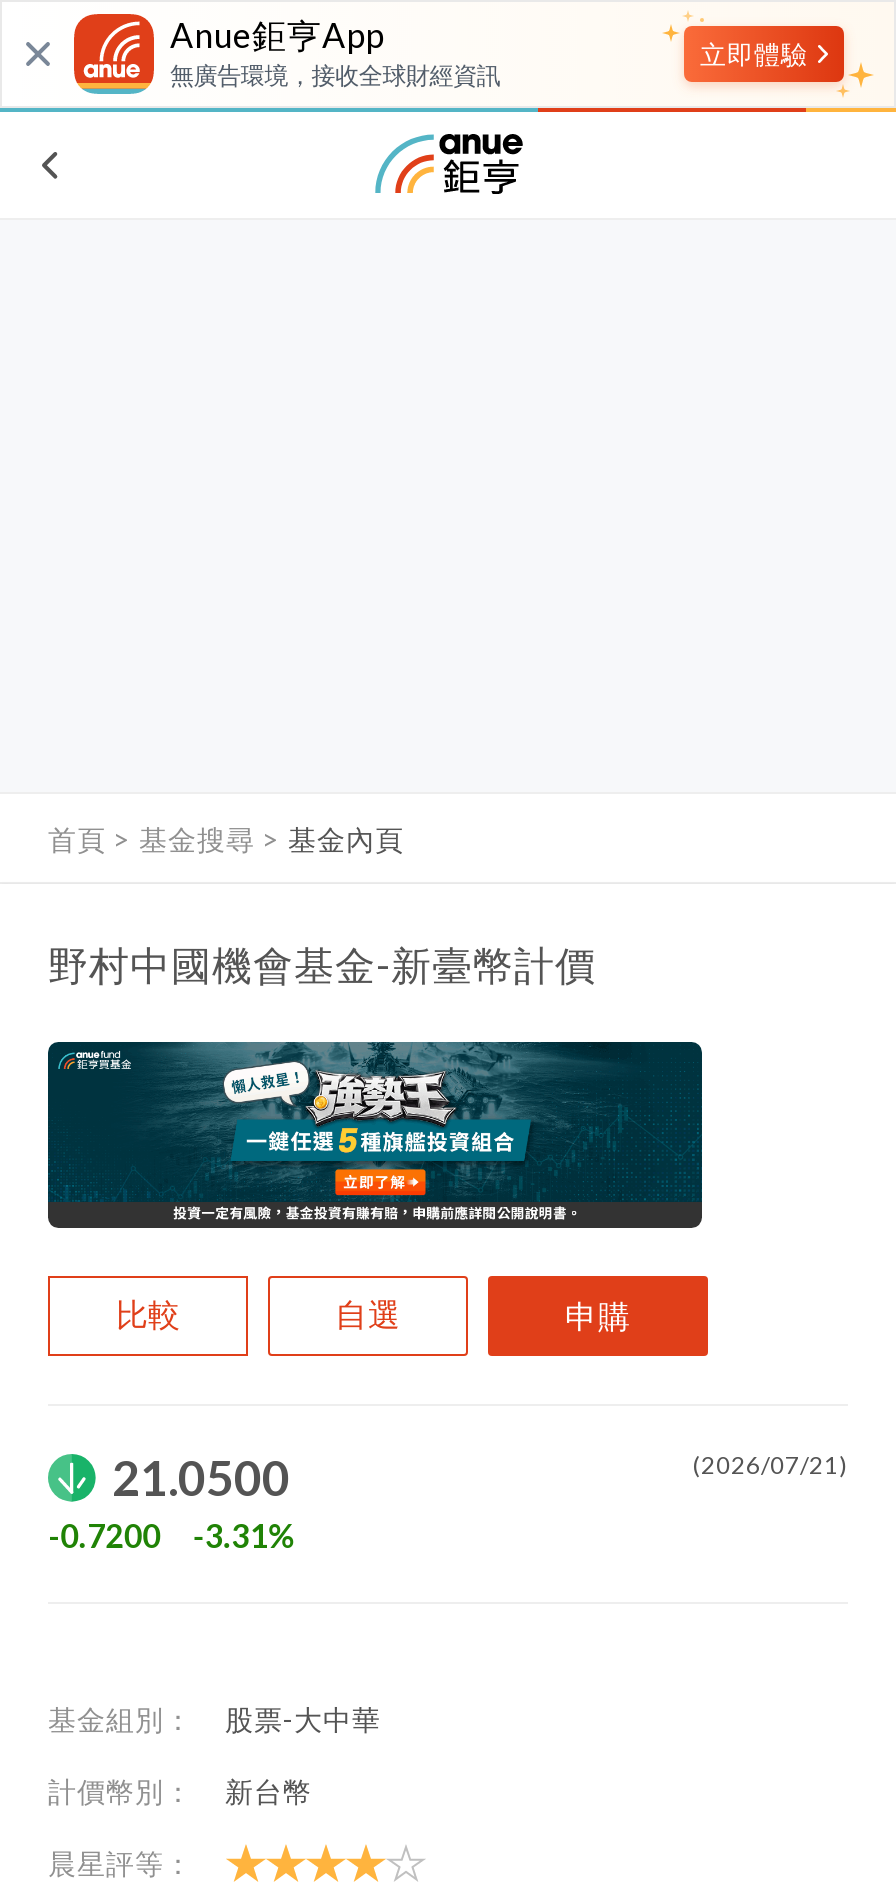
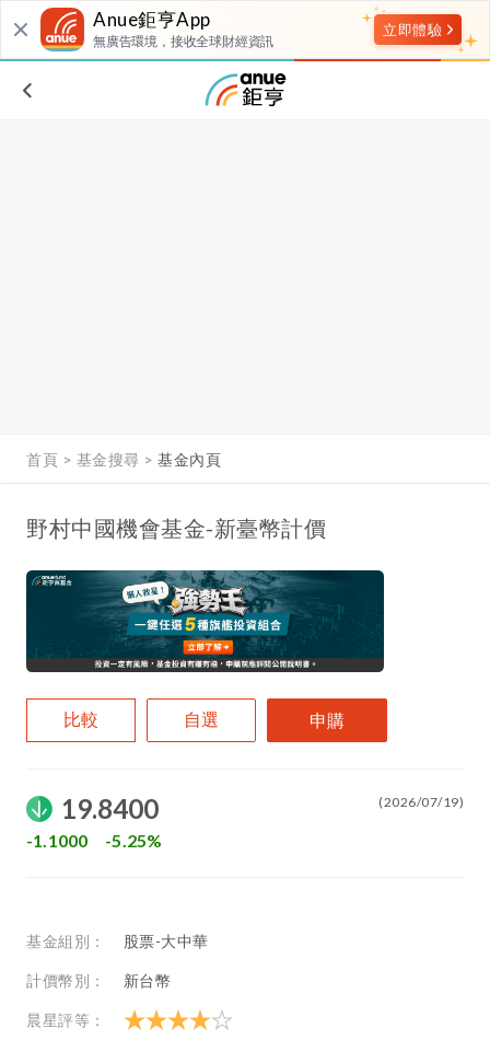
- 21.0500
+ 19.8400

- (2026/07/21)
+ (2026/07/19)

- -0.7200
+ -1.1000

- -3.31%
+ -5.25%
